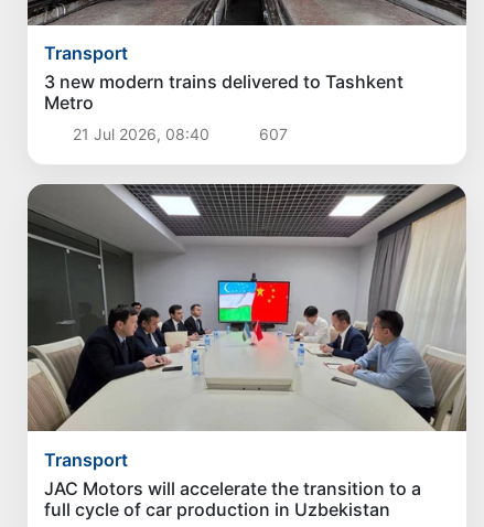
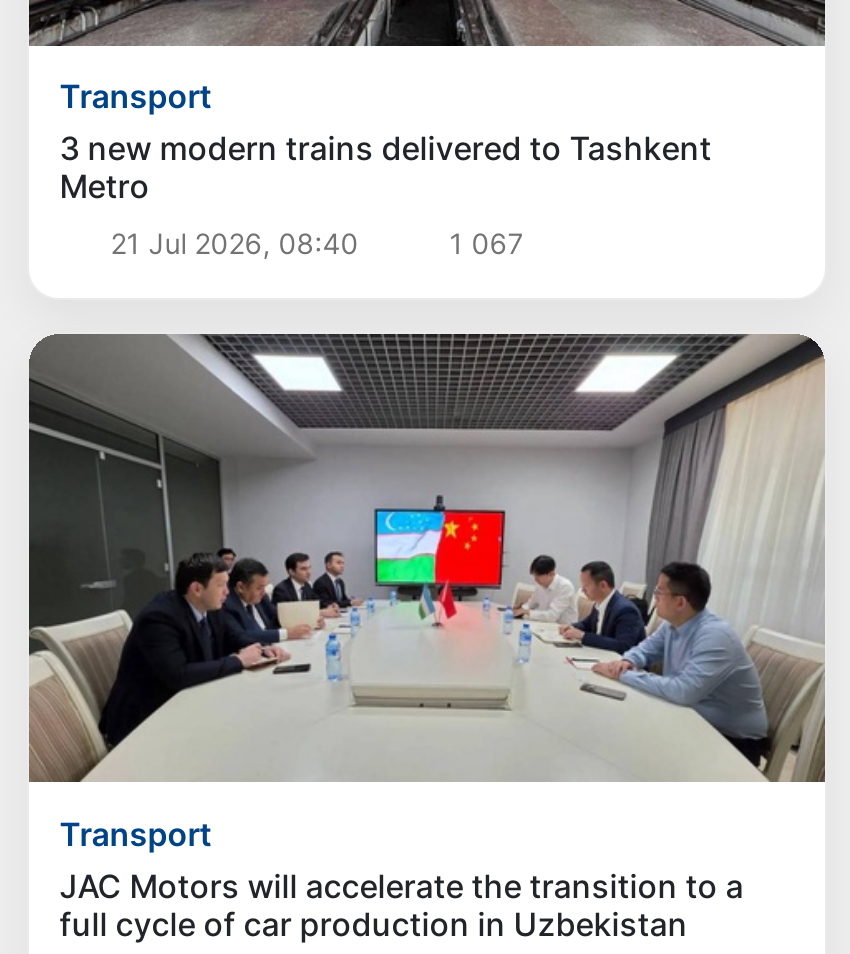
- 607
+ 1 067
